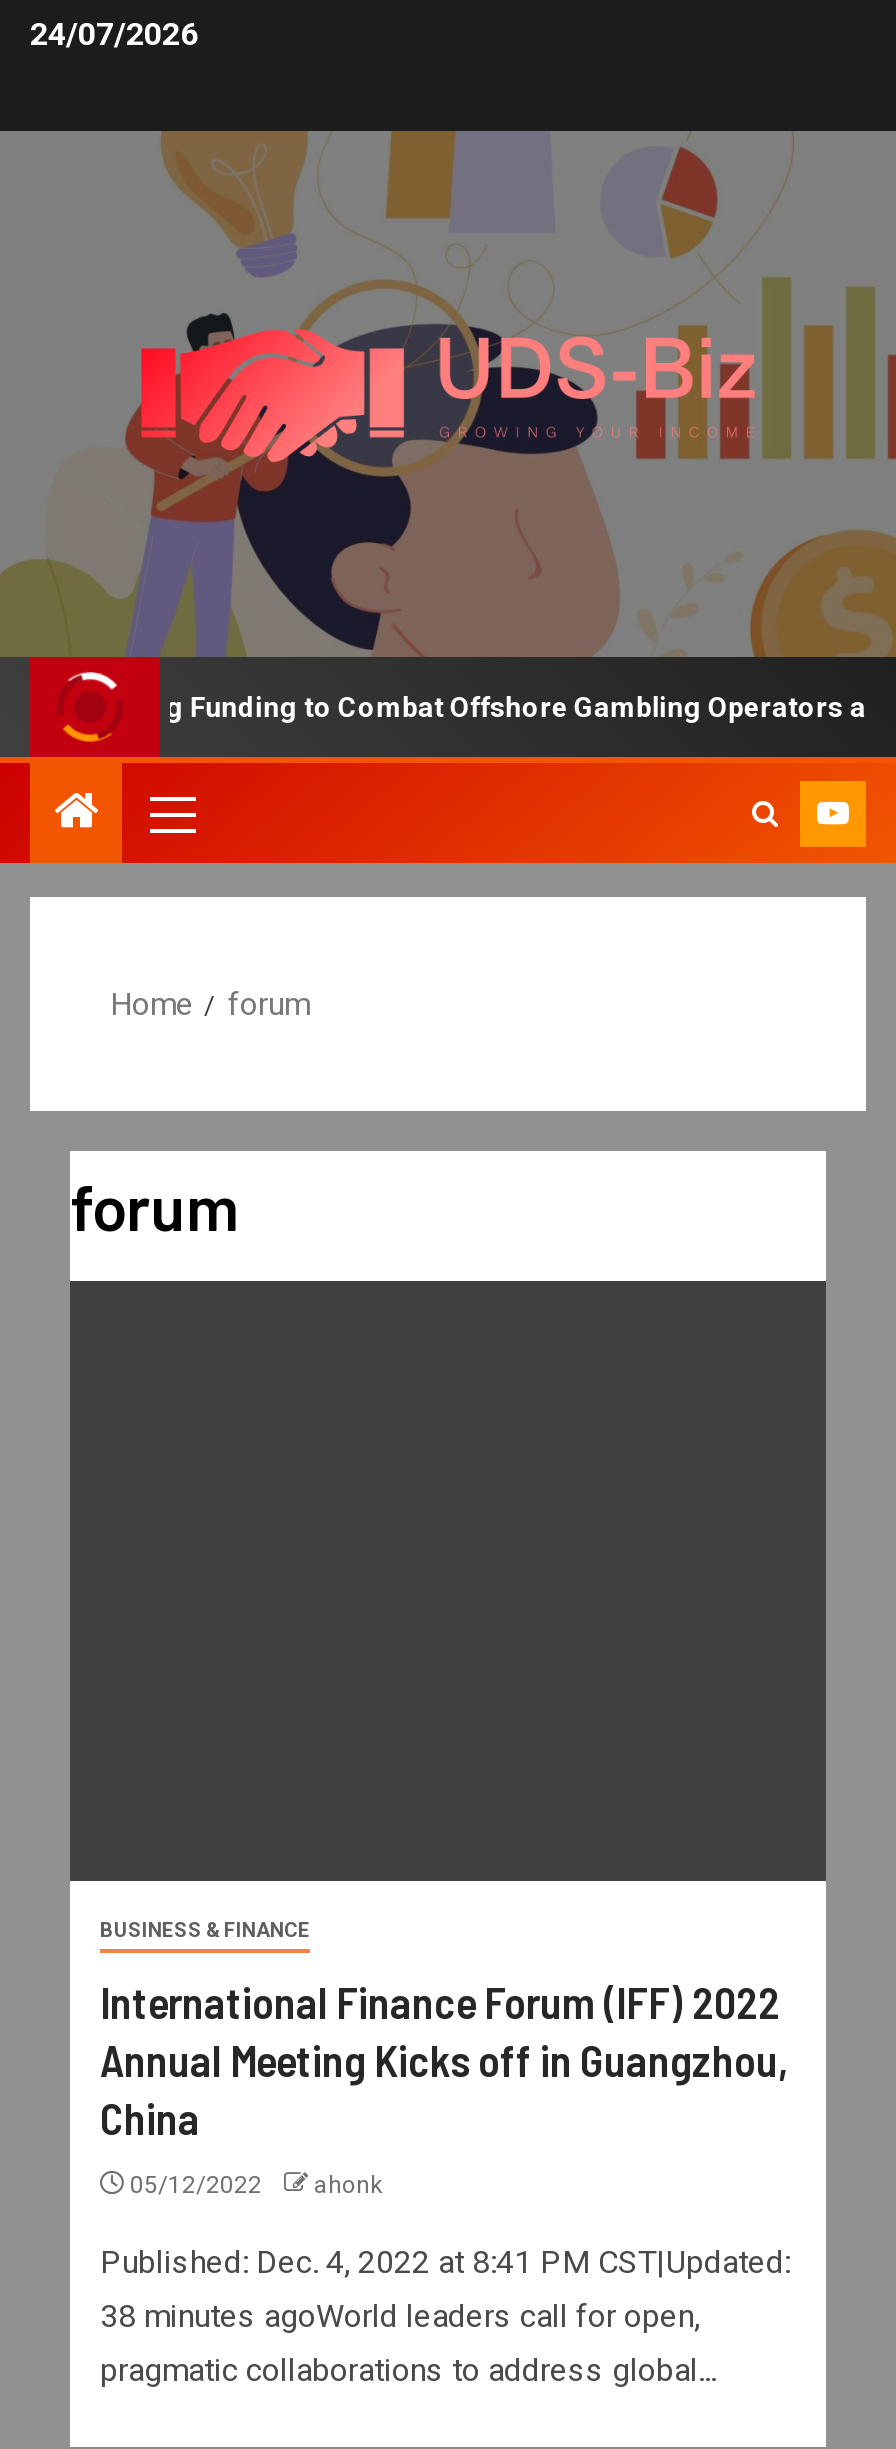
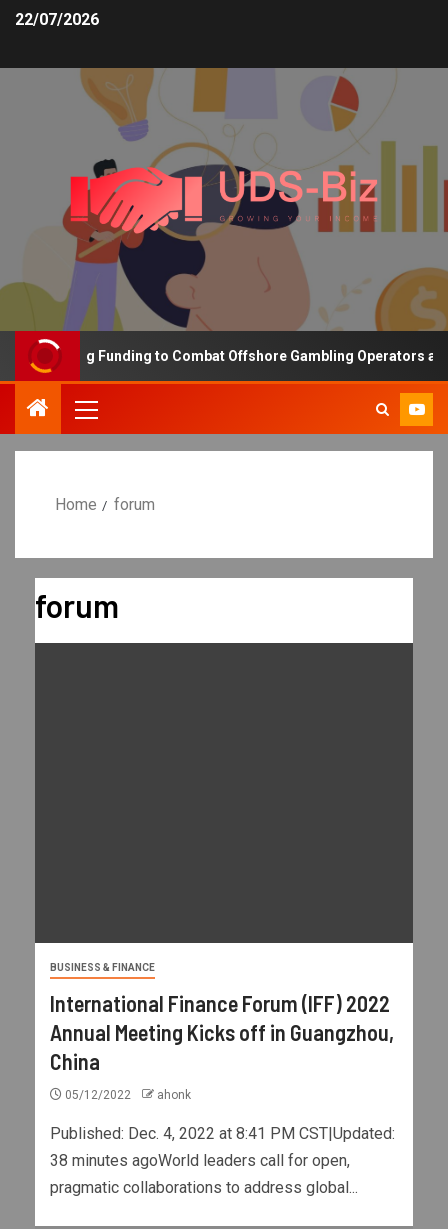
- 24/07/2026
+ 22/07/2026
